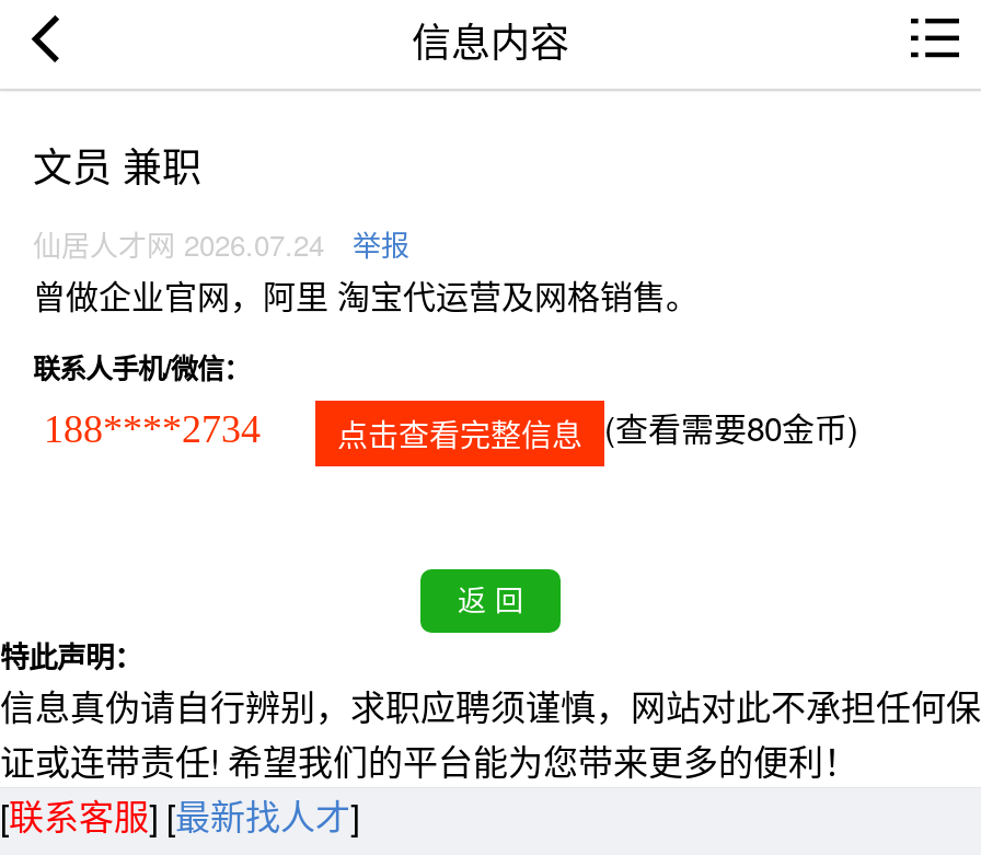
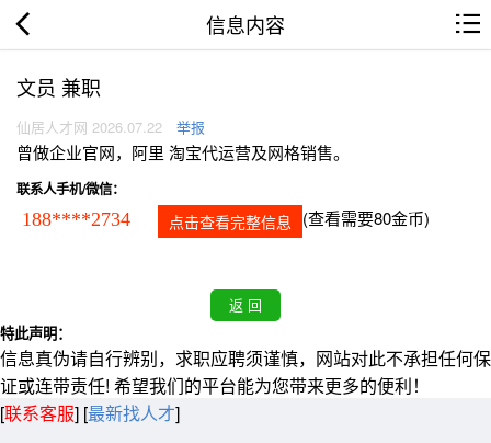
- 仙居人才网 2026.07.24 举报
+ 仙居人才网 2026.07.22 举报
